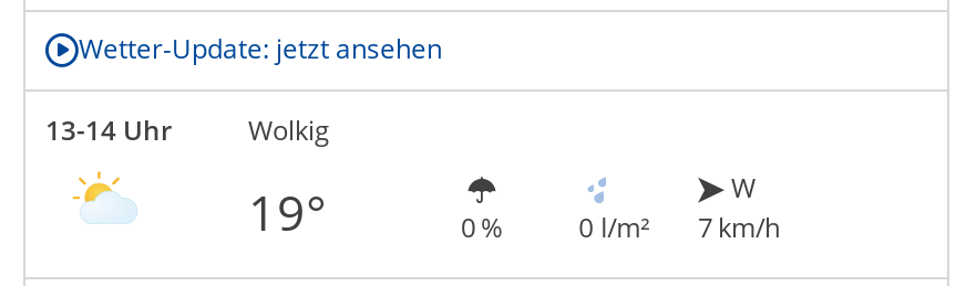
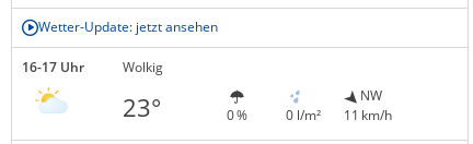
- 13-14 Uhr
+ 16-17 Uhr

- 19°
+ 23°

- W
- 7 km/h
+ NW
+ 11 km/h
